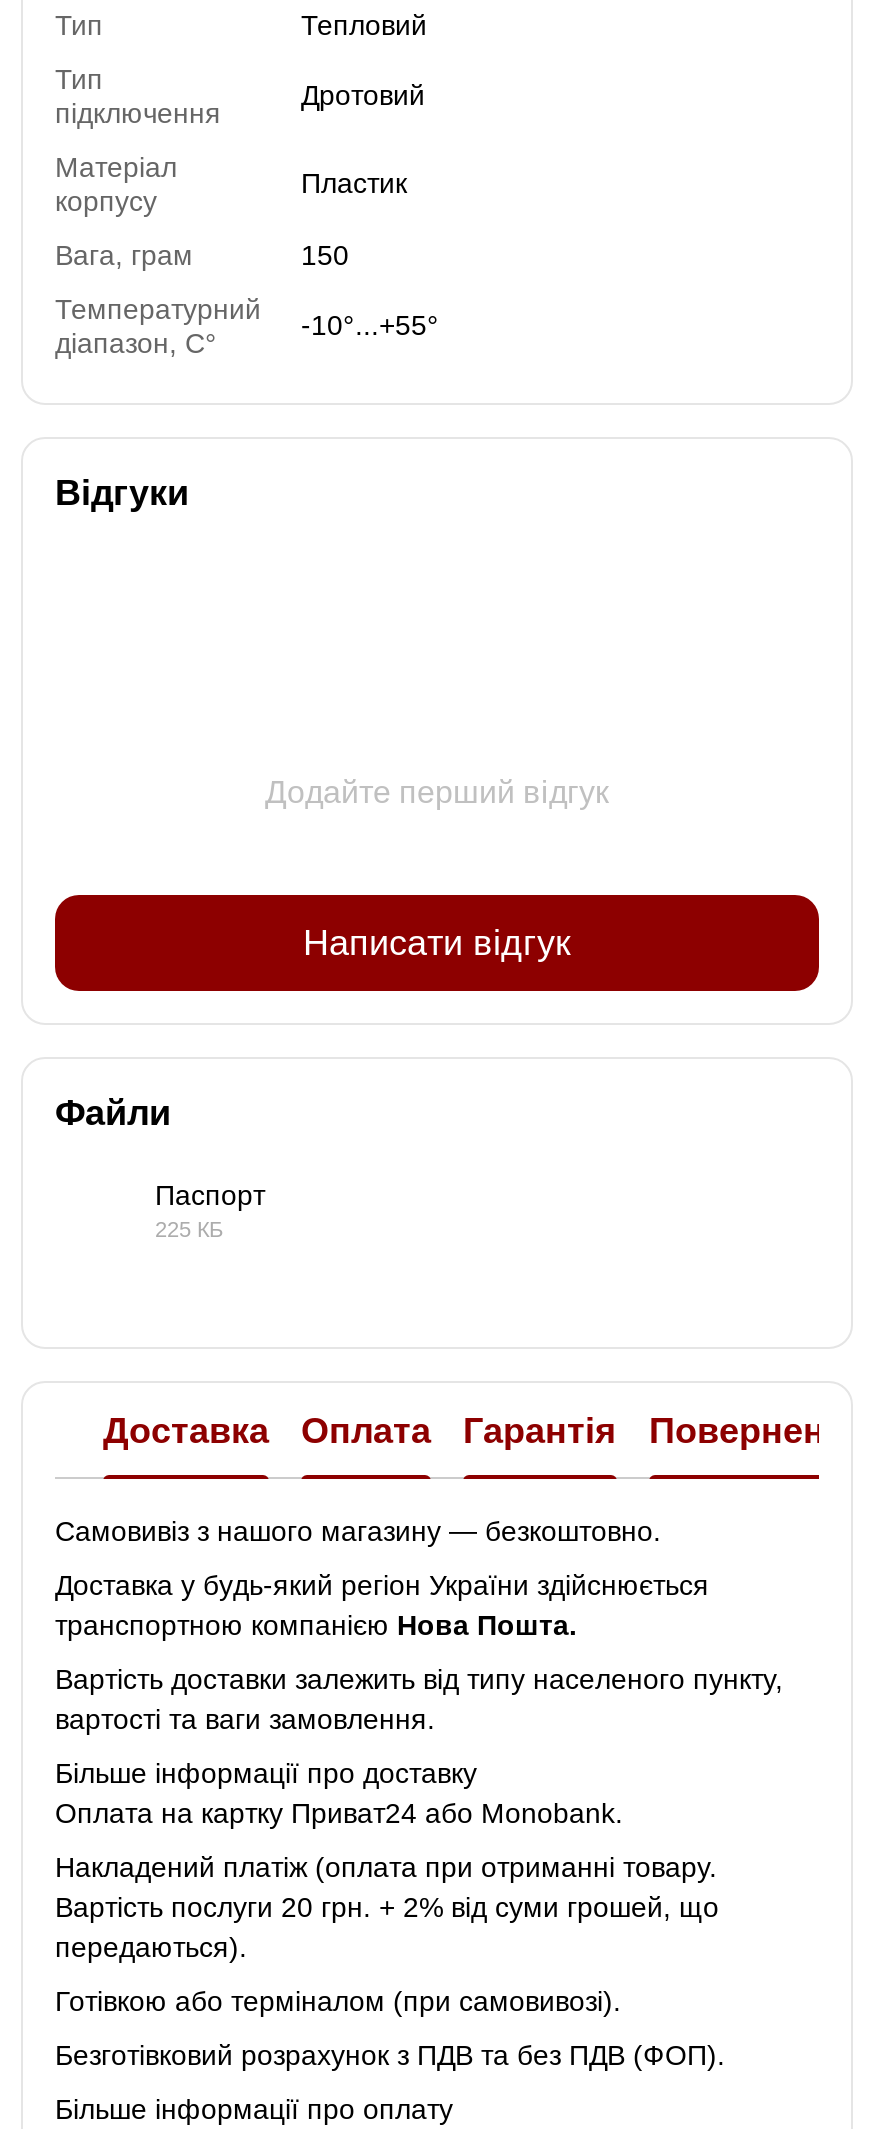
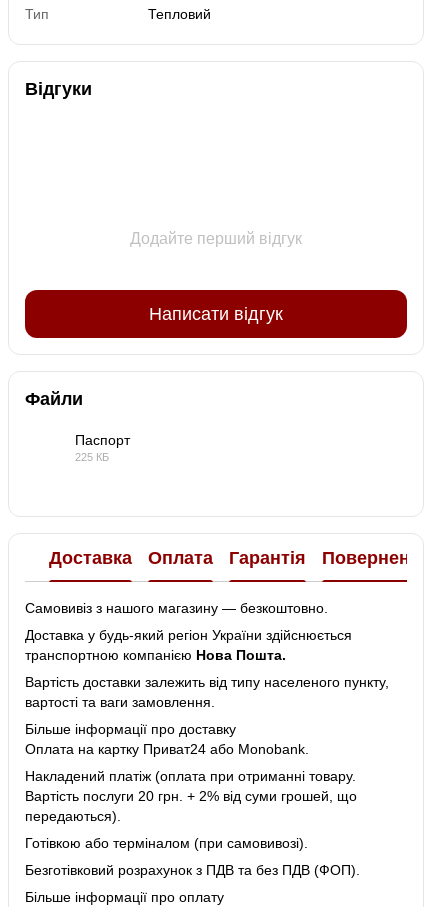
- Тип
- підключення

- Дротовий
- Матеріал
- корпусу

- Пластик
- Вага, грам
- 150
- Температурний
- діапазон, C°

- -10°...+55°
